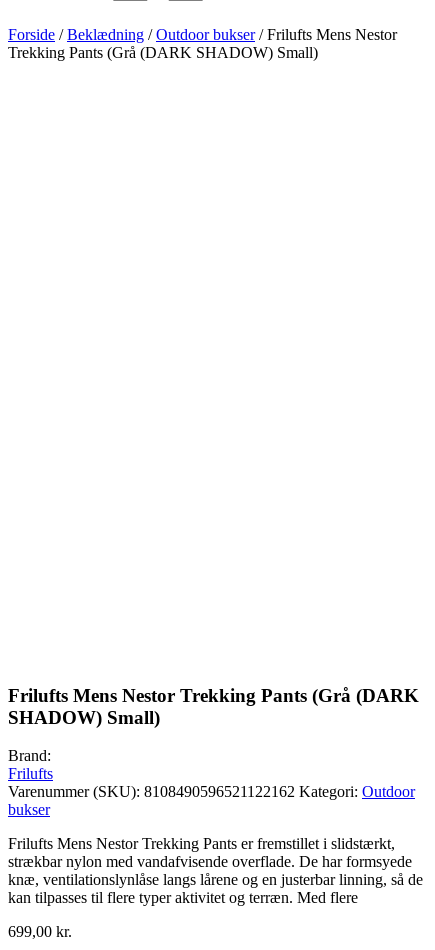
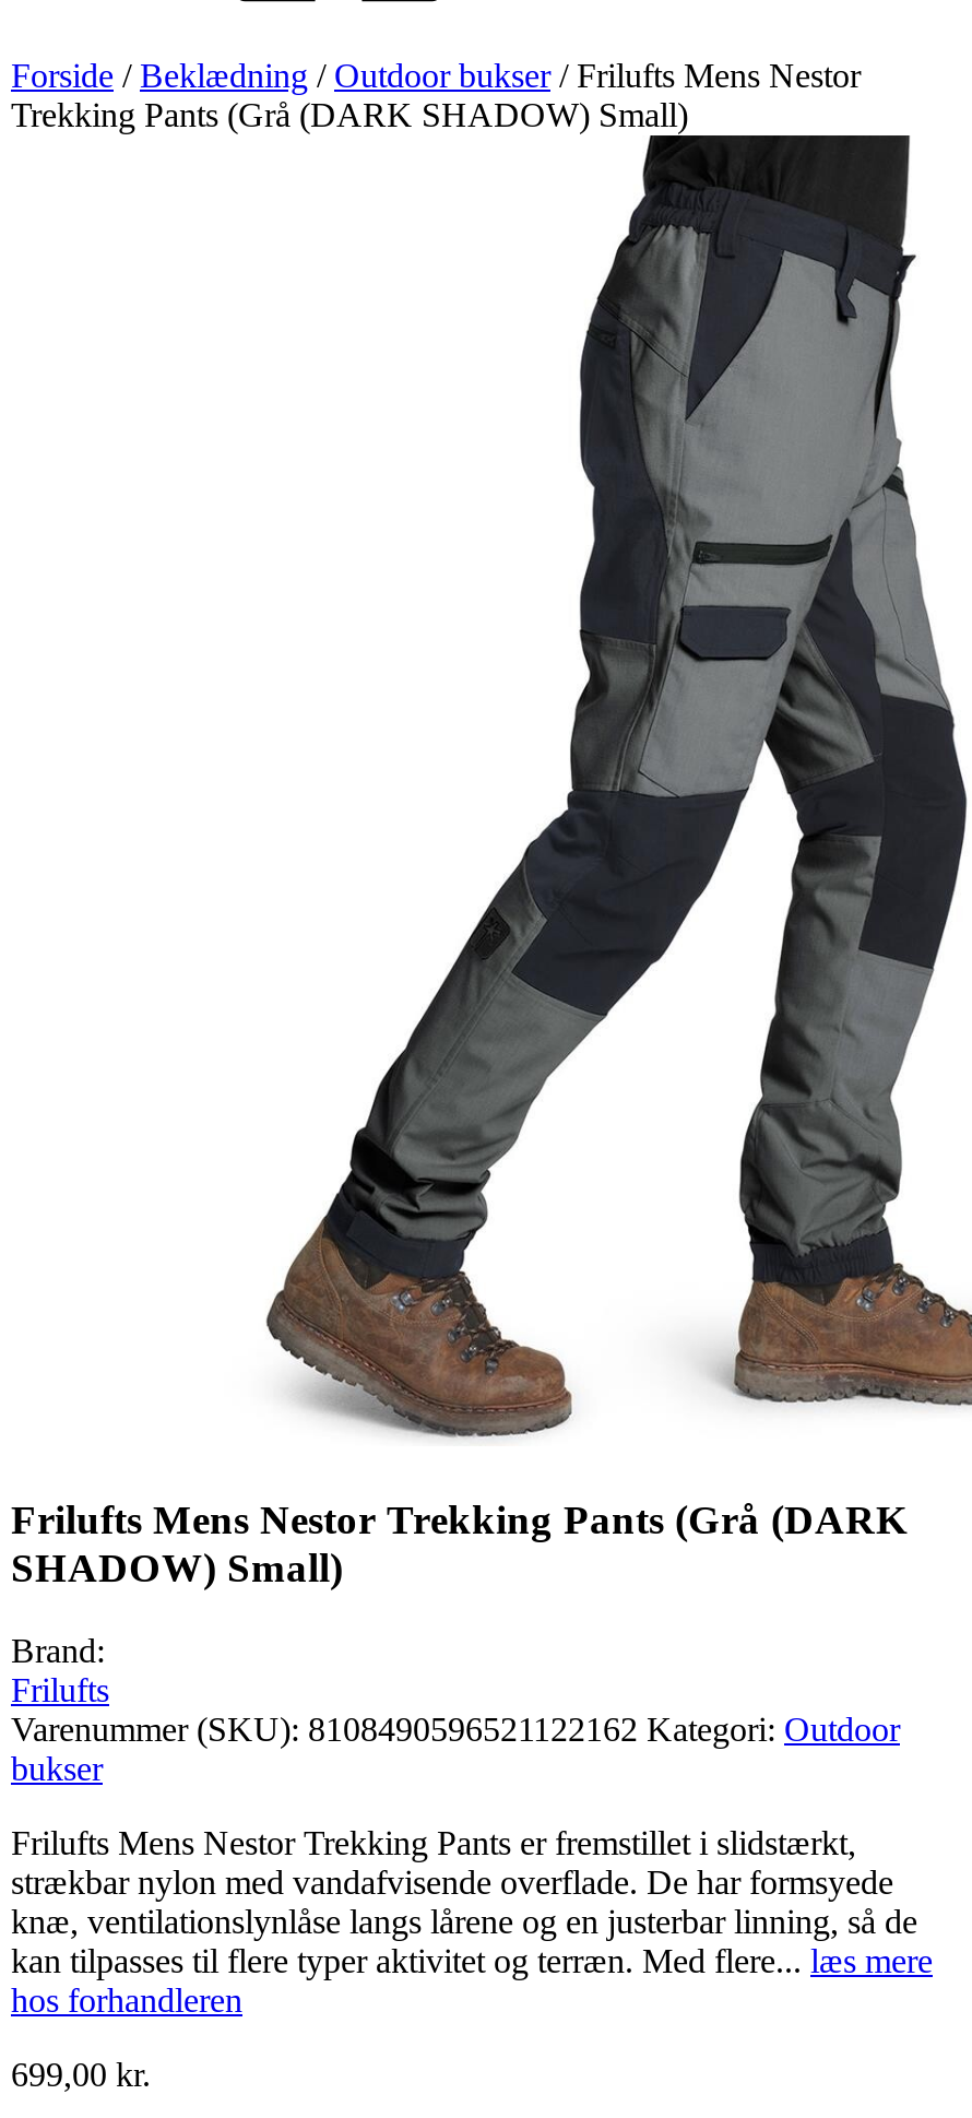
+ [image]

- kan tilpasses til flere typer aktivitet og terræn. Med flere
+ kan tilpasses til flere typer aktivitet og terræn. Med flere... læs mere
+ hos forhandleren
